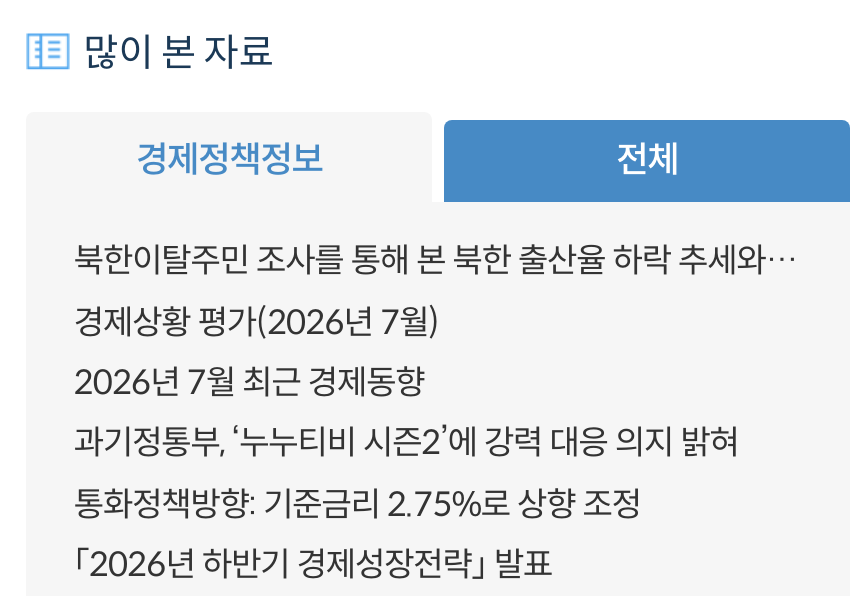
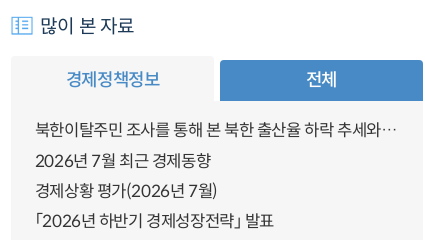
moved down: 경제상황 평가(2026년 7월)

- 과기정통부, ‘누누티비 시즌2’에 강력 대응 의지 밝혀
- 통화정책방향: 기준금리 2.75%로 상향 조정
